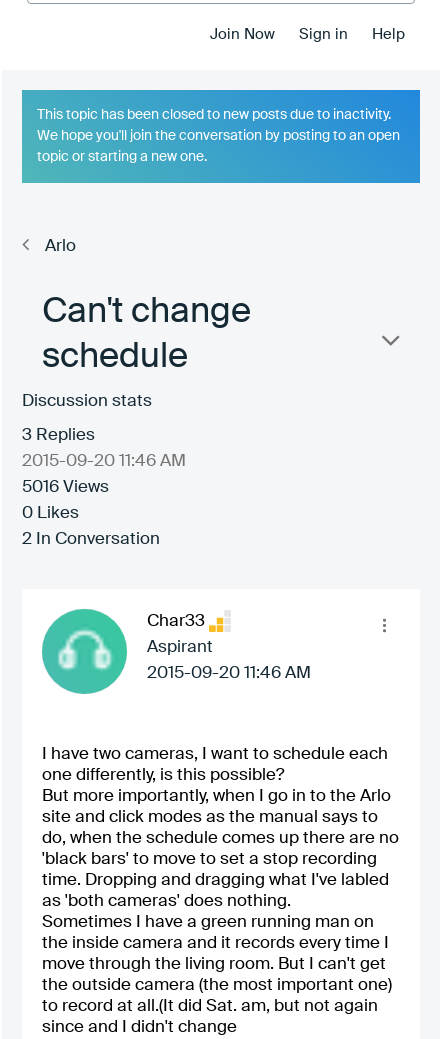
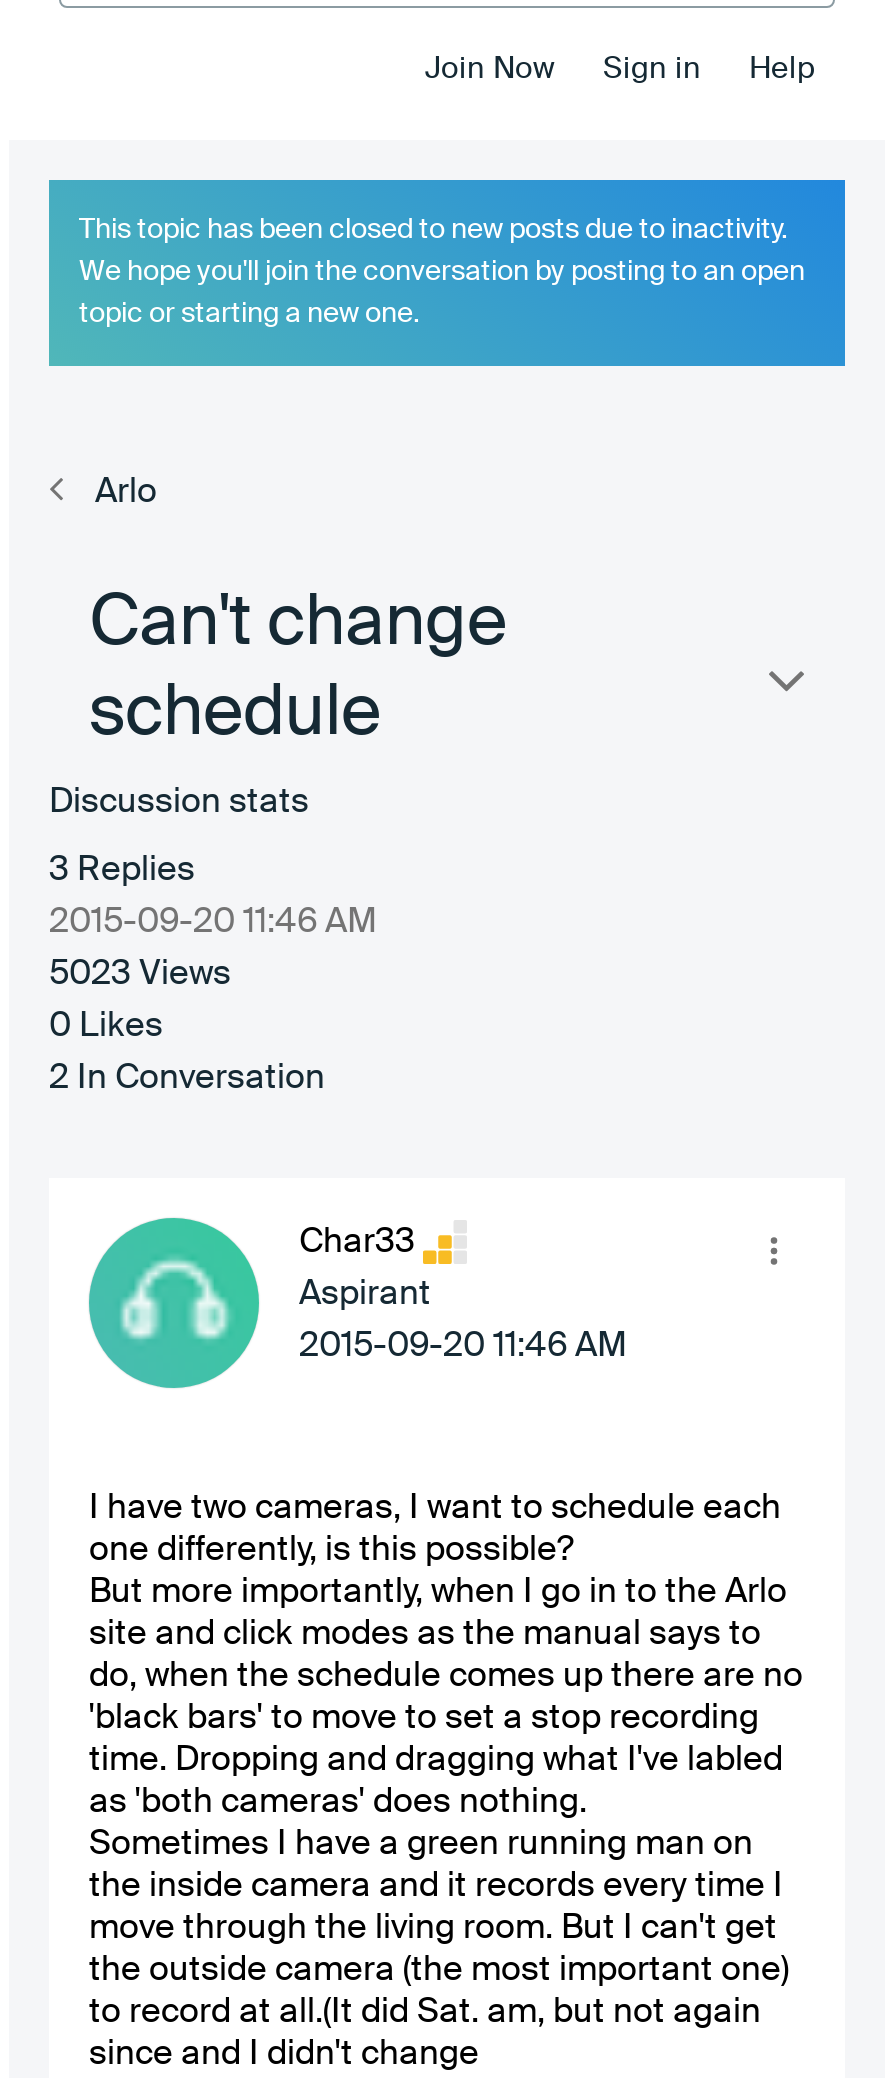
- 5016 Views
+ 5023 Views
